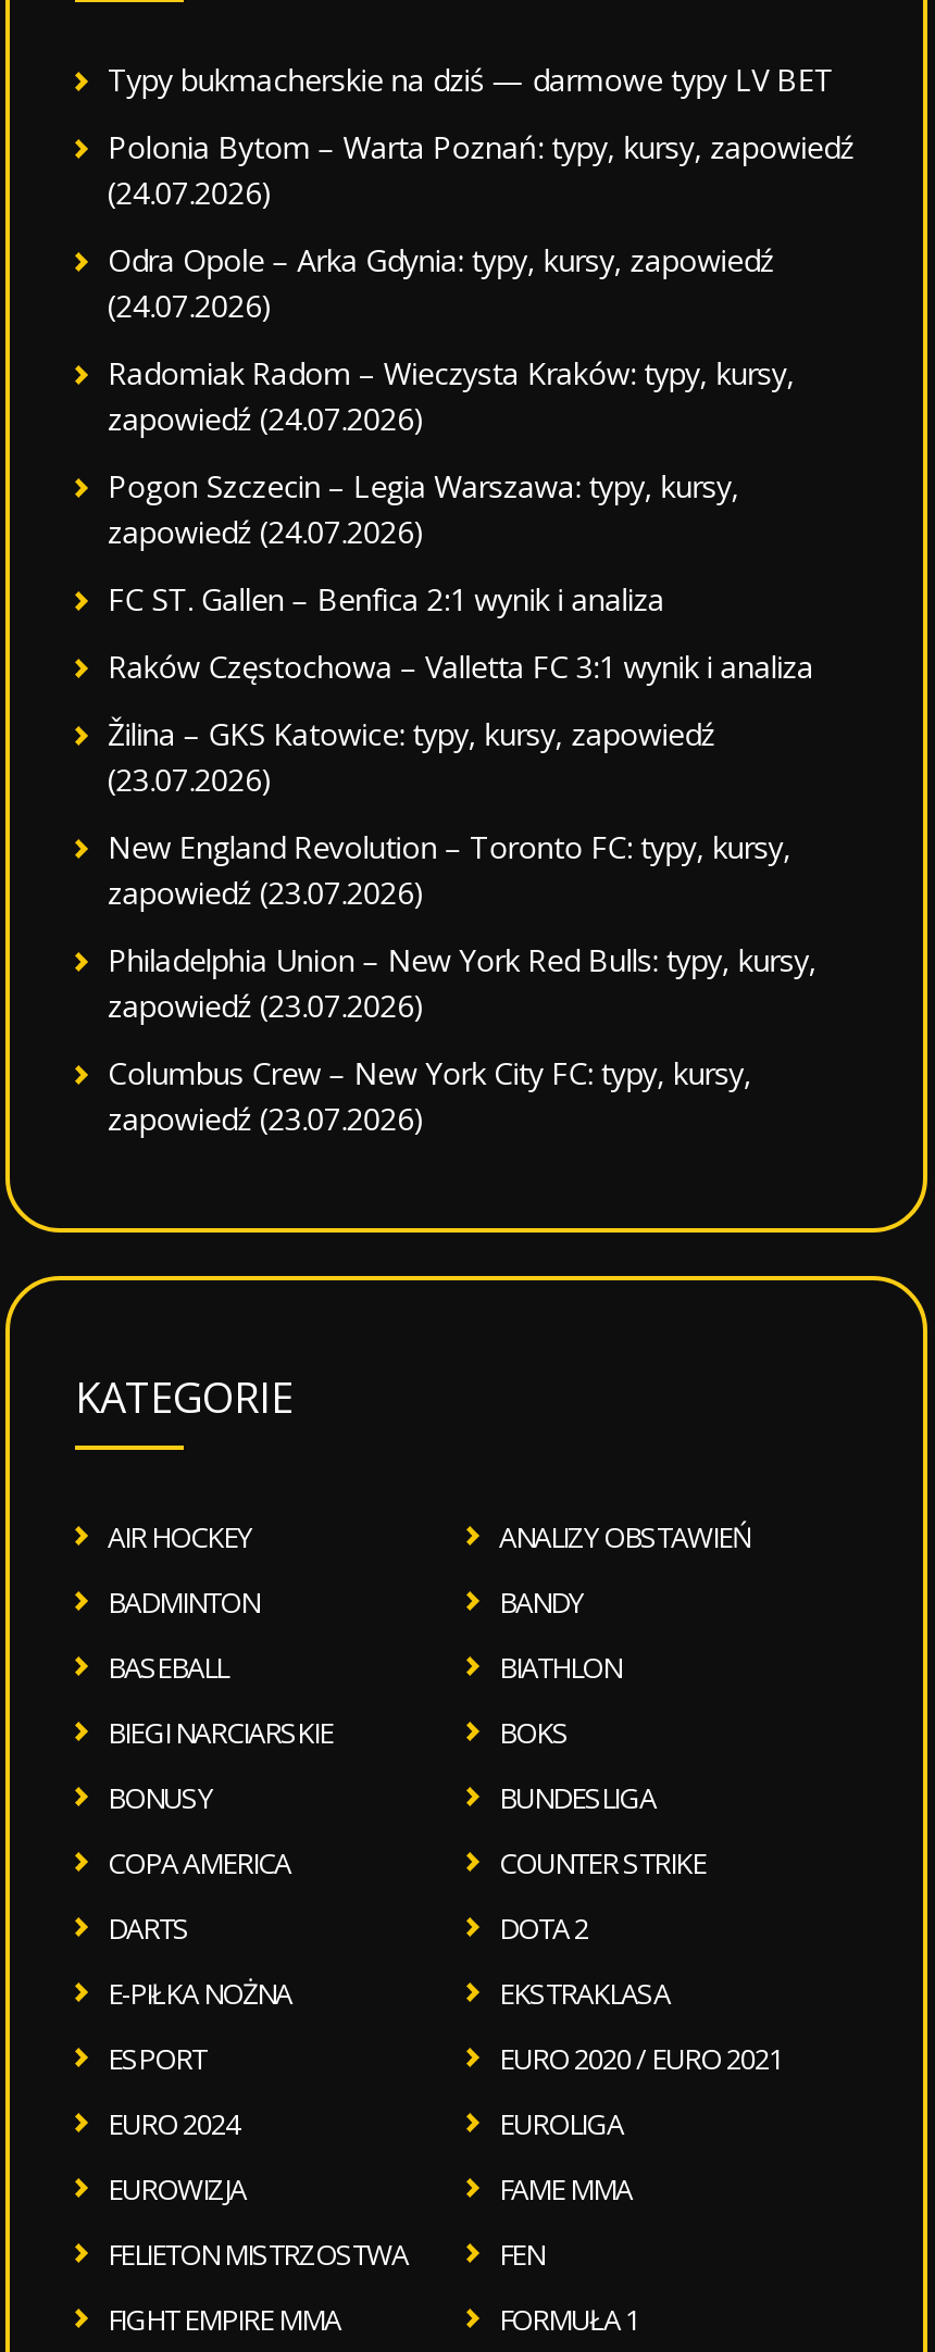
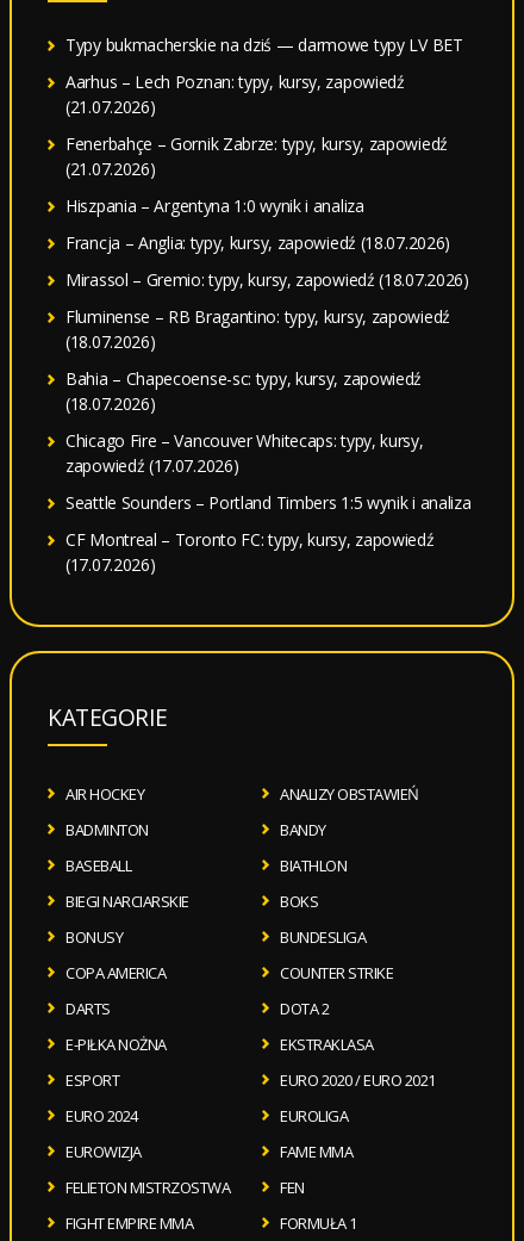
- Polonia Bytom – Warta Poznań: typy, kursy, zapowiedź
- (24.07.2026)
+ Aarhus – Lech Poznan: typy, kursy, zapowiedź
+ (21.07.2026)

- Odra Opole – Arka Gdynia: typy, kursy, zapowiedź
- (24.07.2026)
+ Fenerbahçe – Gornik Zabrze: typy, kursy, zapowiedź
+ (21.07.2026)

- Radomiak Radom – Wieczysta Kraków: typy, kursy,
- zapowiedź (24.07.2026)
+ Hiszpania – Argentyna 1:0 wynik i analiza

- Pogon Szczecin – Legia Warszawa: typy, kursy,
- zapowiedź (24.07.2026)
+ Francja – Anglia: typy, kursy, zapowiedź (18.07.2026)

- FC ST. Gallen – Benfica 2:1 wynik i analiza
+ Mirassol – Gremio: typy, kursy, zapowiedź (18.07.2026)

- Raków Częstochowa – Valletta FC 3:1 wynik i analiza
+ Fluminense – RB Bragantino: typy, kursy, zapowiedź
+ (18.07.2026)

- Žilina – GKS Katowice: typy, kursy, zapowiedź
- (23.07.2026)
+ Bahia – Chapecoense-sc: typy, kursy, zapowiedź
+ (18.07.2026)

- New England Revolution – Toronto FC: typy, kursy,
- zapowiedź (23.07.2026)
+ Chicago Fire – Vancouver Whitecaps: typy, kursy,
+ zapowiedź (17.07.2026)

- Philadelphia Union – New York Red Bulls: typy, kursy,
- zapowiedź (23.07.2026)
+ Seattle Sounders – Portland Timbers 1:5 wynik i analiza

- Columbus Crew – New York City FC: typy, kursy,
- zapowiedź (23.07.2026)
+ CF Montreal – Toronto FC: typy, kursy, zapowiedź
+ (17.07.2026)
